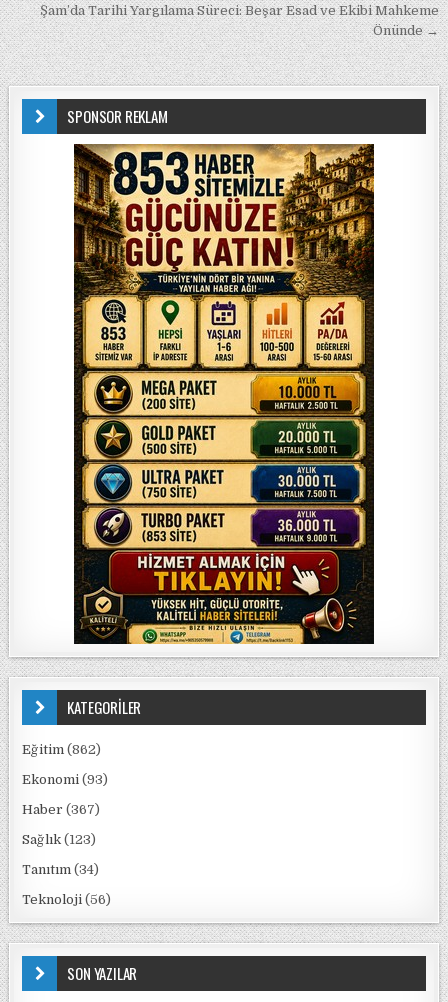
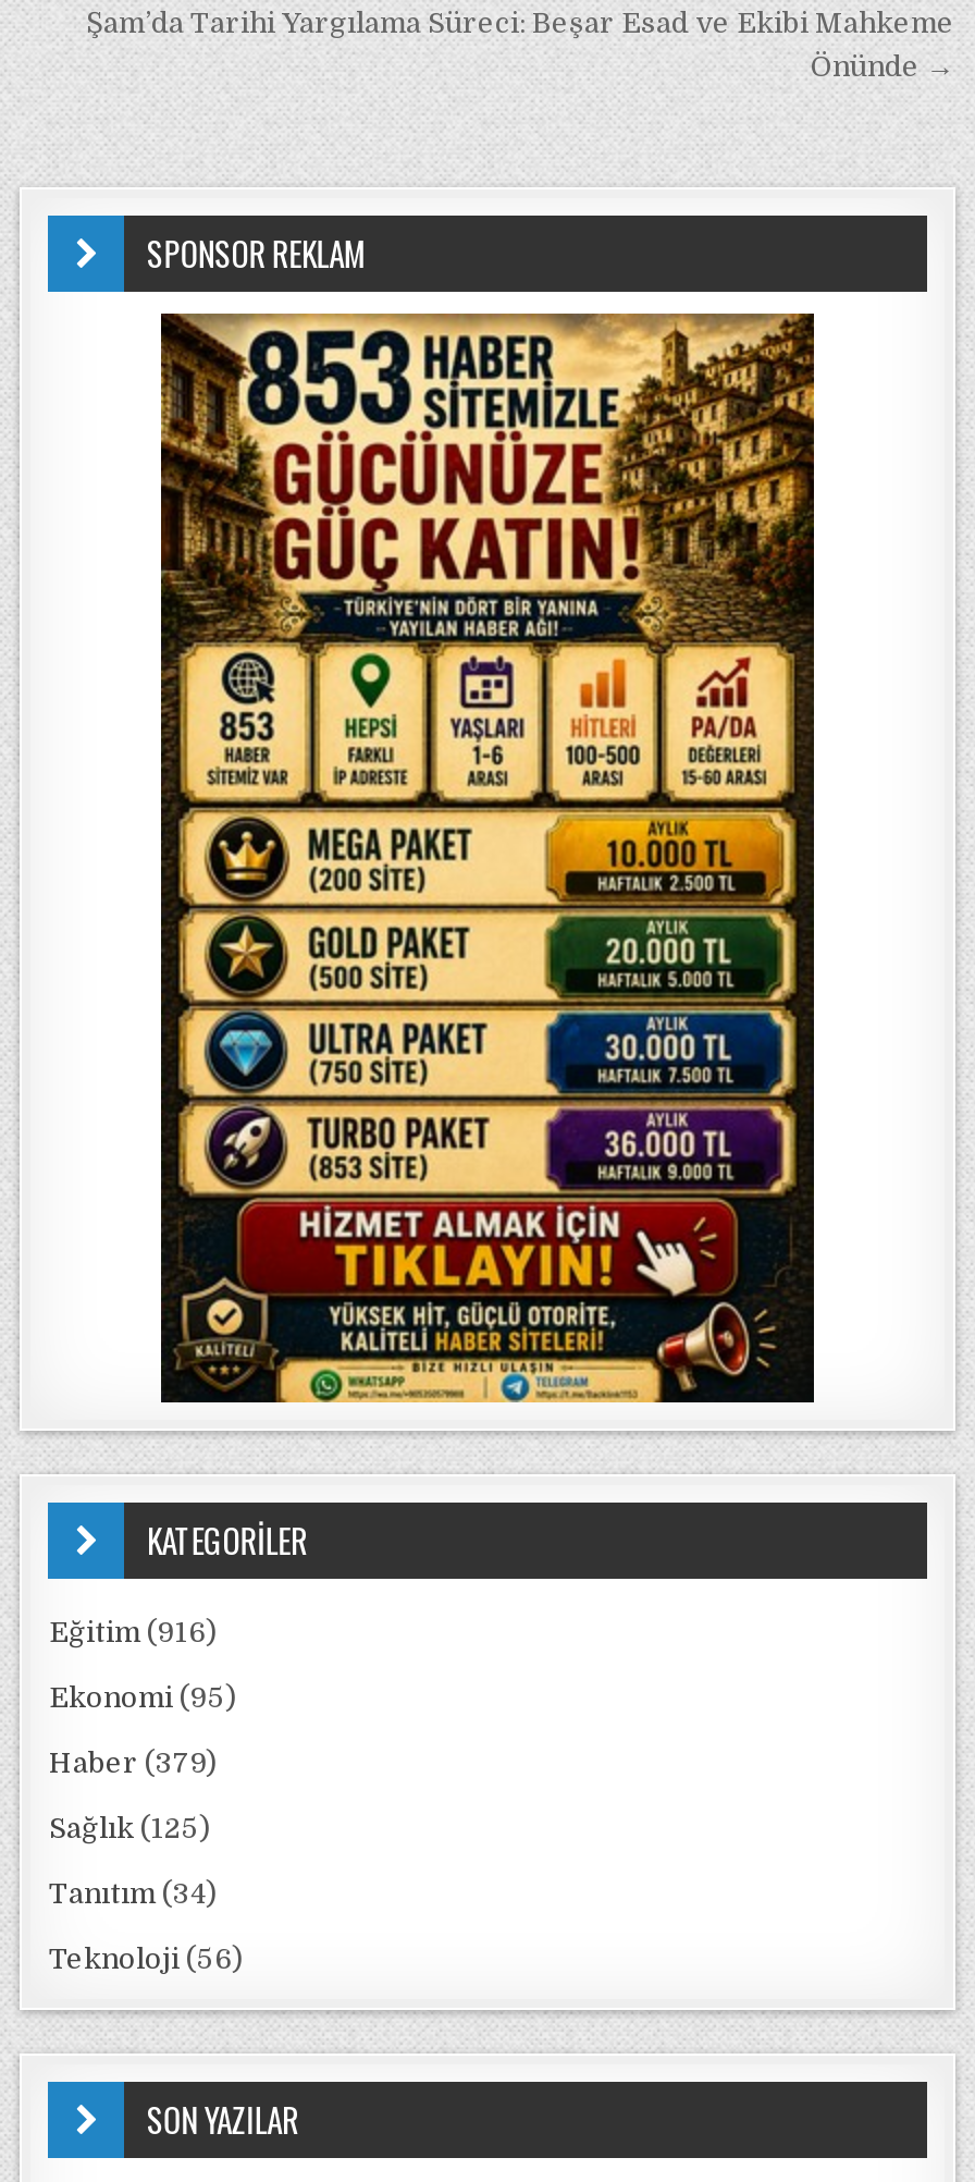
- Eğitim (862)
+ Eğitim (916)

- Ekonomi (93)
+ Ekonomi (95)

- Haber (367)
+ Haber (379)

- Sağlık (123)
+ Sağlık (125)
